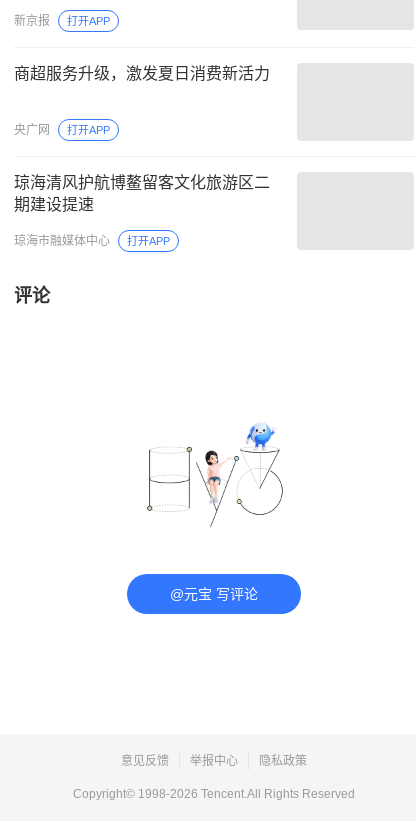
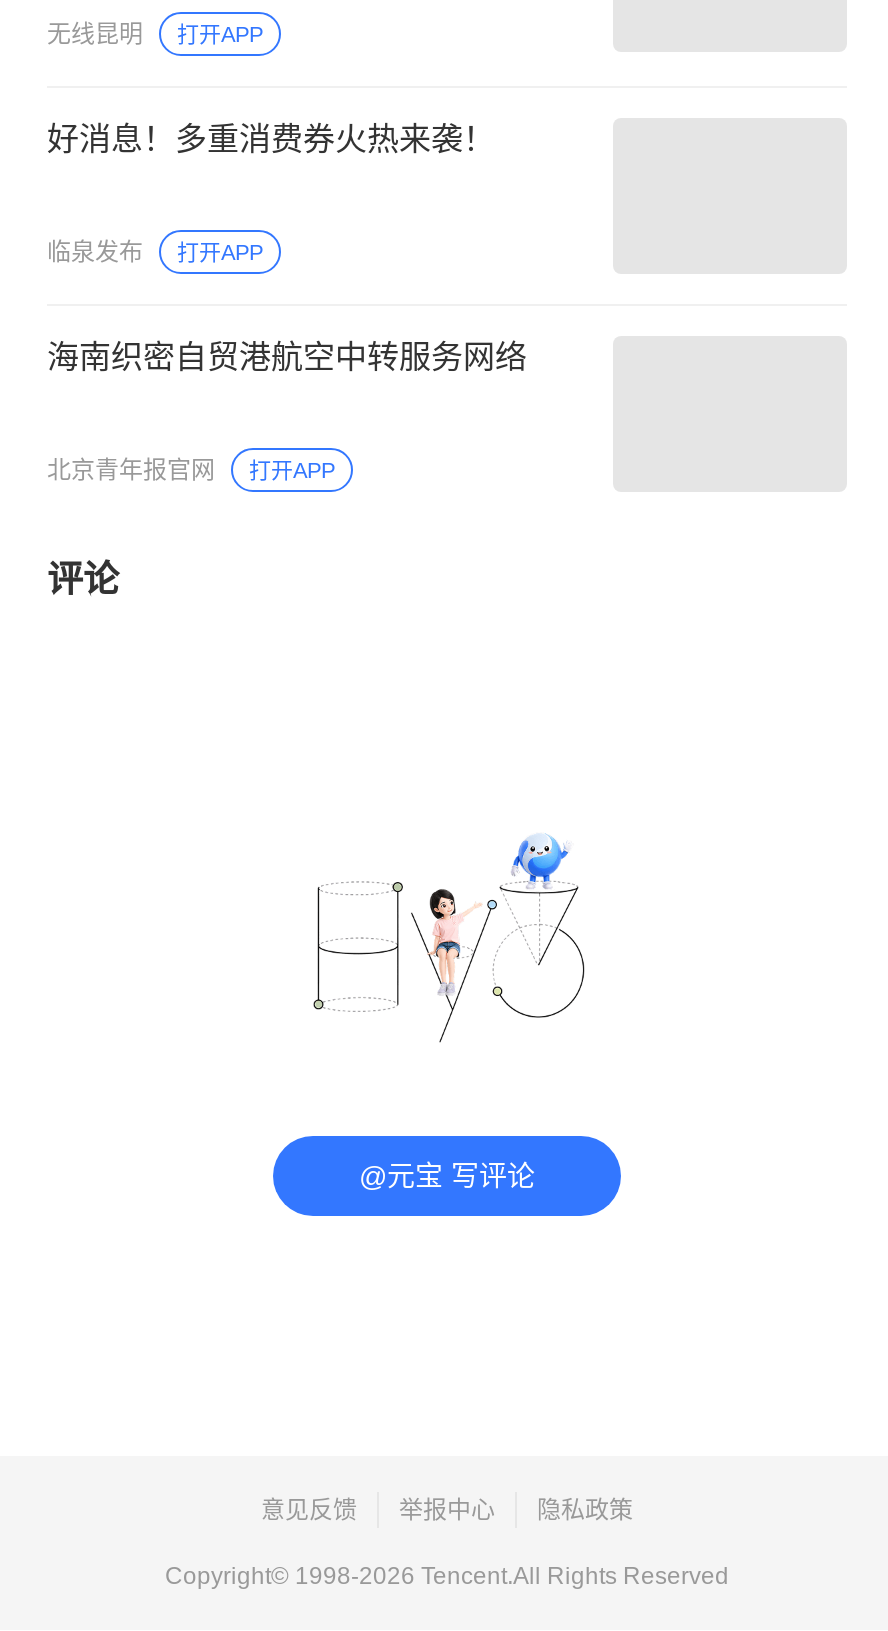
- 新京报
+ 无线昆明

- 商超服务升级，激发夏日消费新活力
+ 好消息！多重消费券火热来袭！

- 央广网
+ 临泉发布

- 琼海清风护航博鳌留客文化旅游区二
- 期建设提速
+ 海南织密自贸港航空中转服务网络

- 琼海市融媒体中心
+ 北京青年报官网
